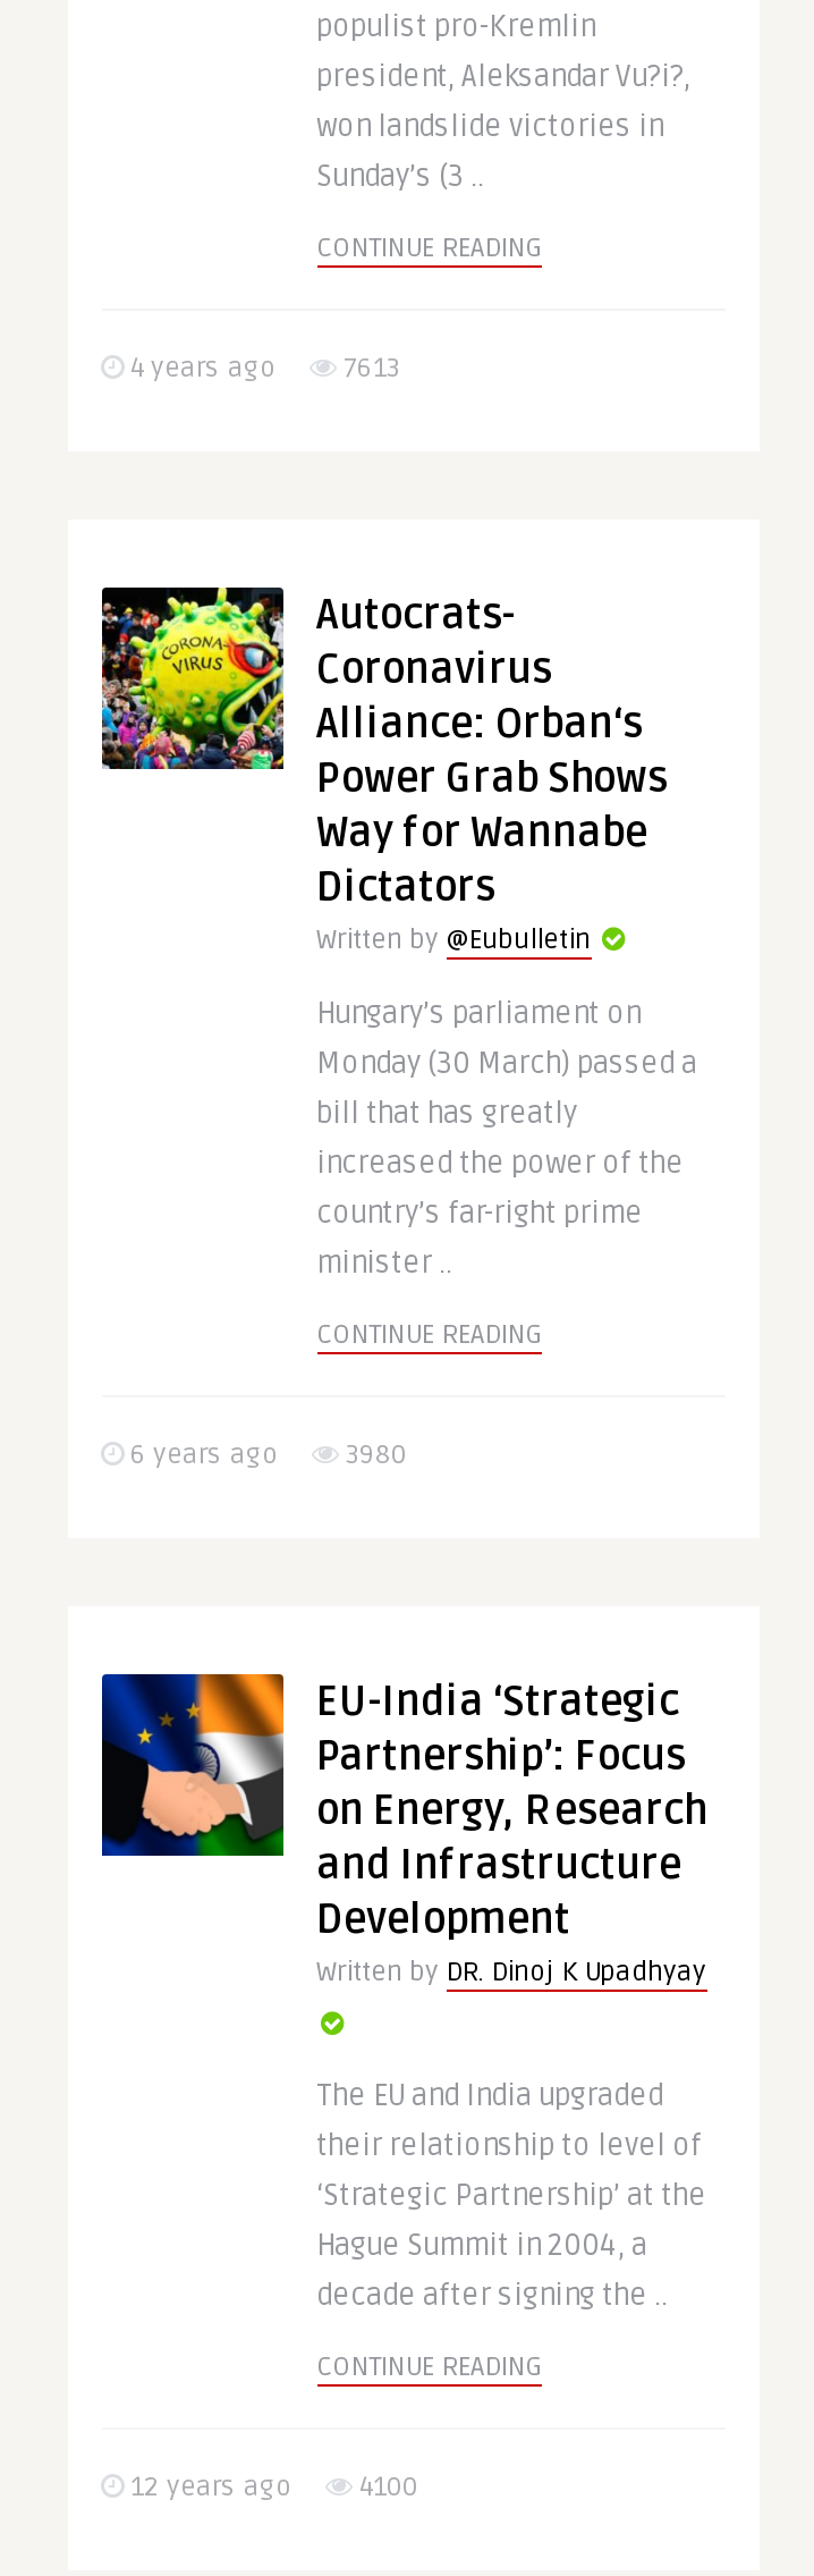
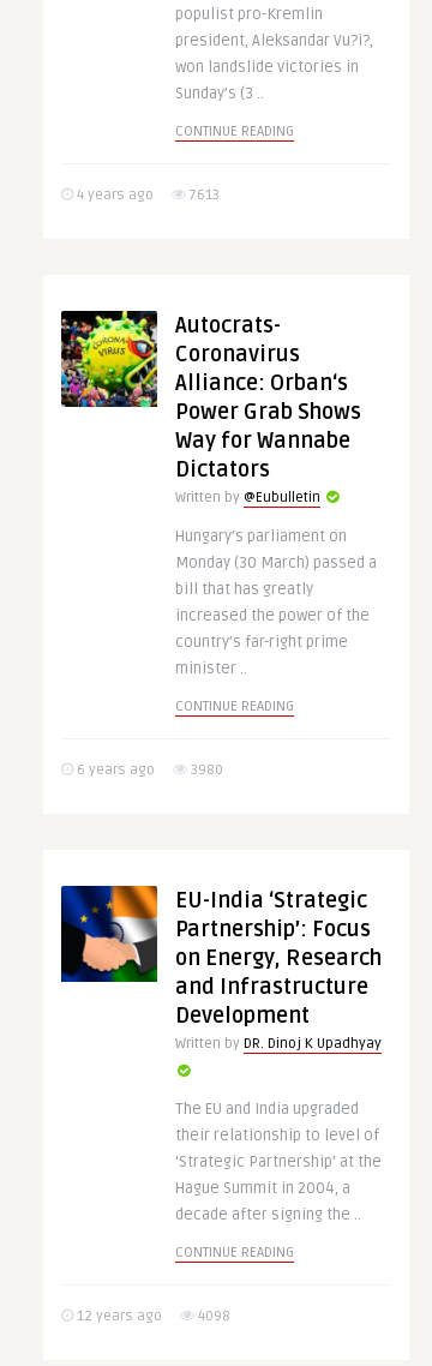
- 12 years ago 4100
+ 12 years ago 4098
